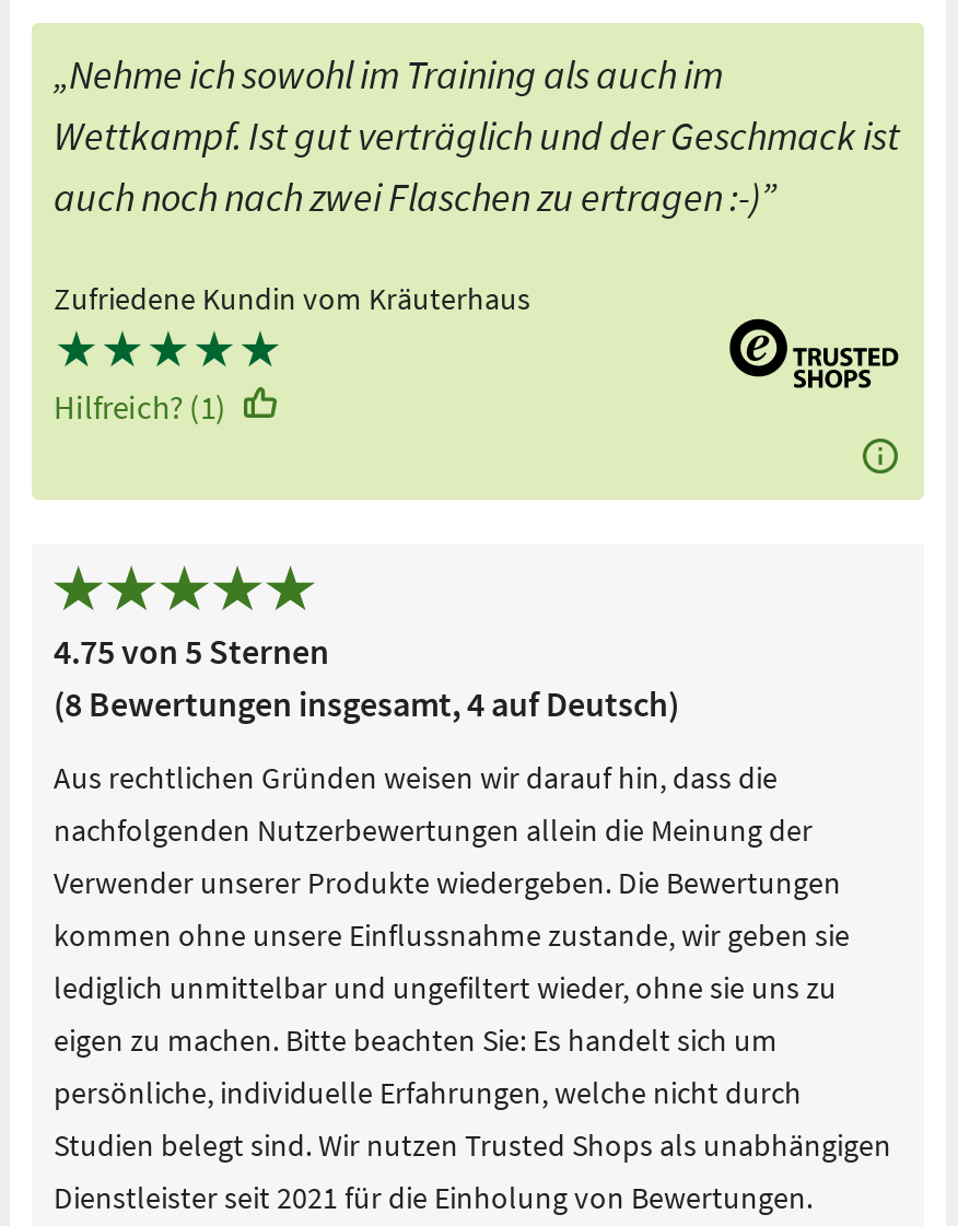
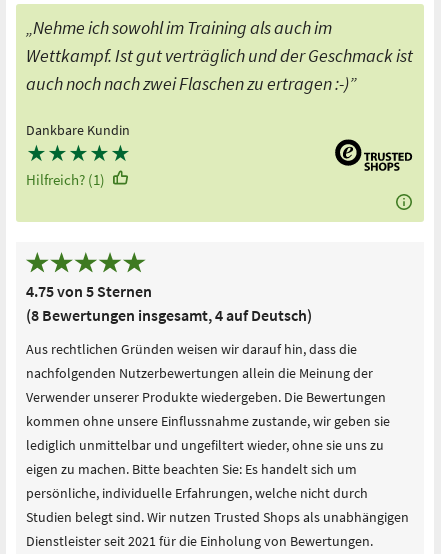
- Zufriedene Kundin vom Kräuterhaus
+ Dankbare Kundin
